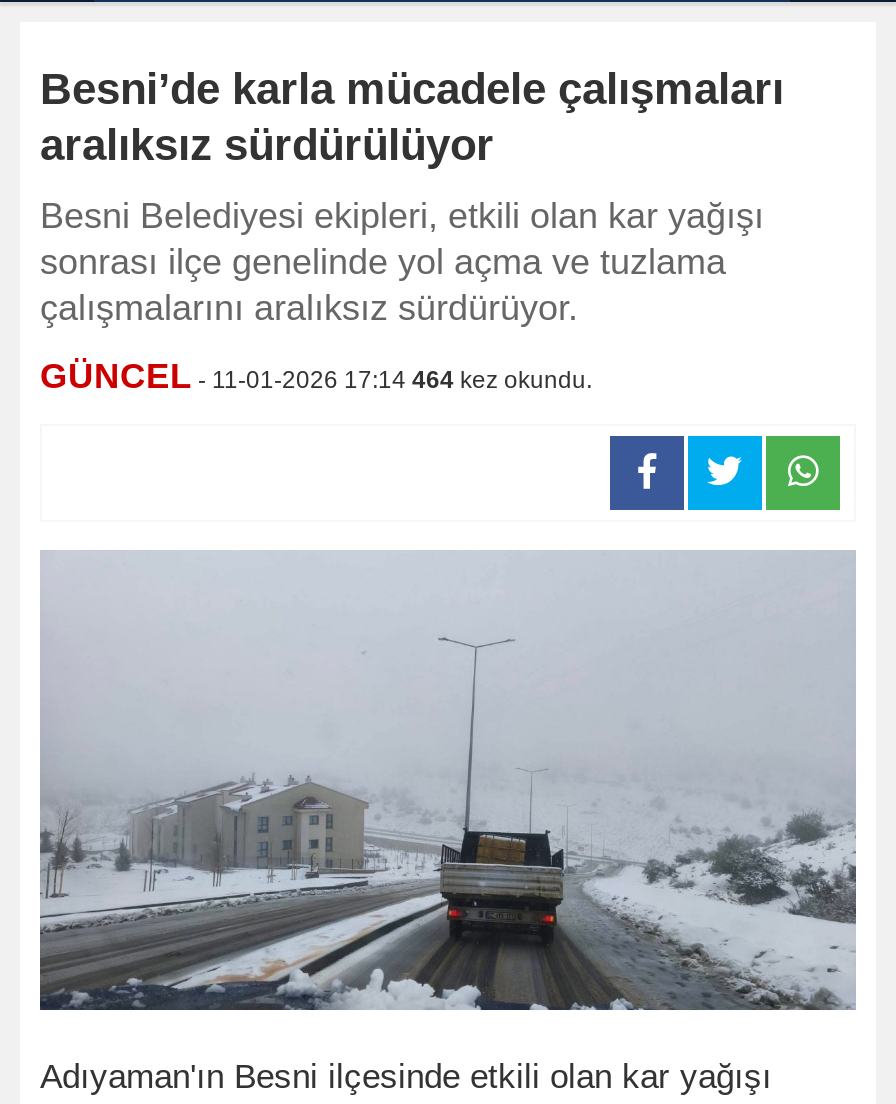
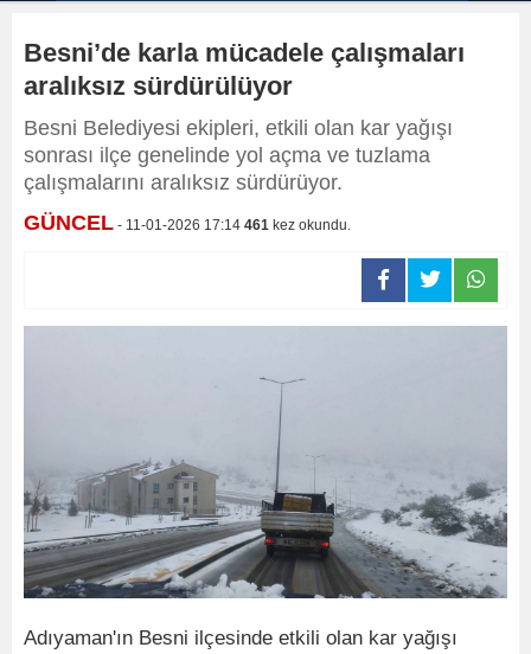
- GÜNCEL - 11-01-2026 17:14 464 kez okundu.
+ GÜNCEL - 11-01-2026 17:14 461 kez okundu.
